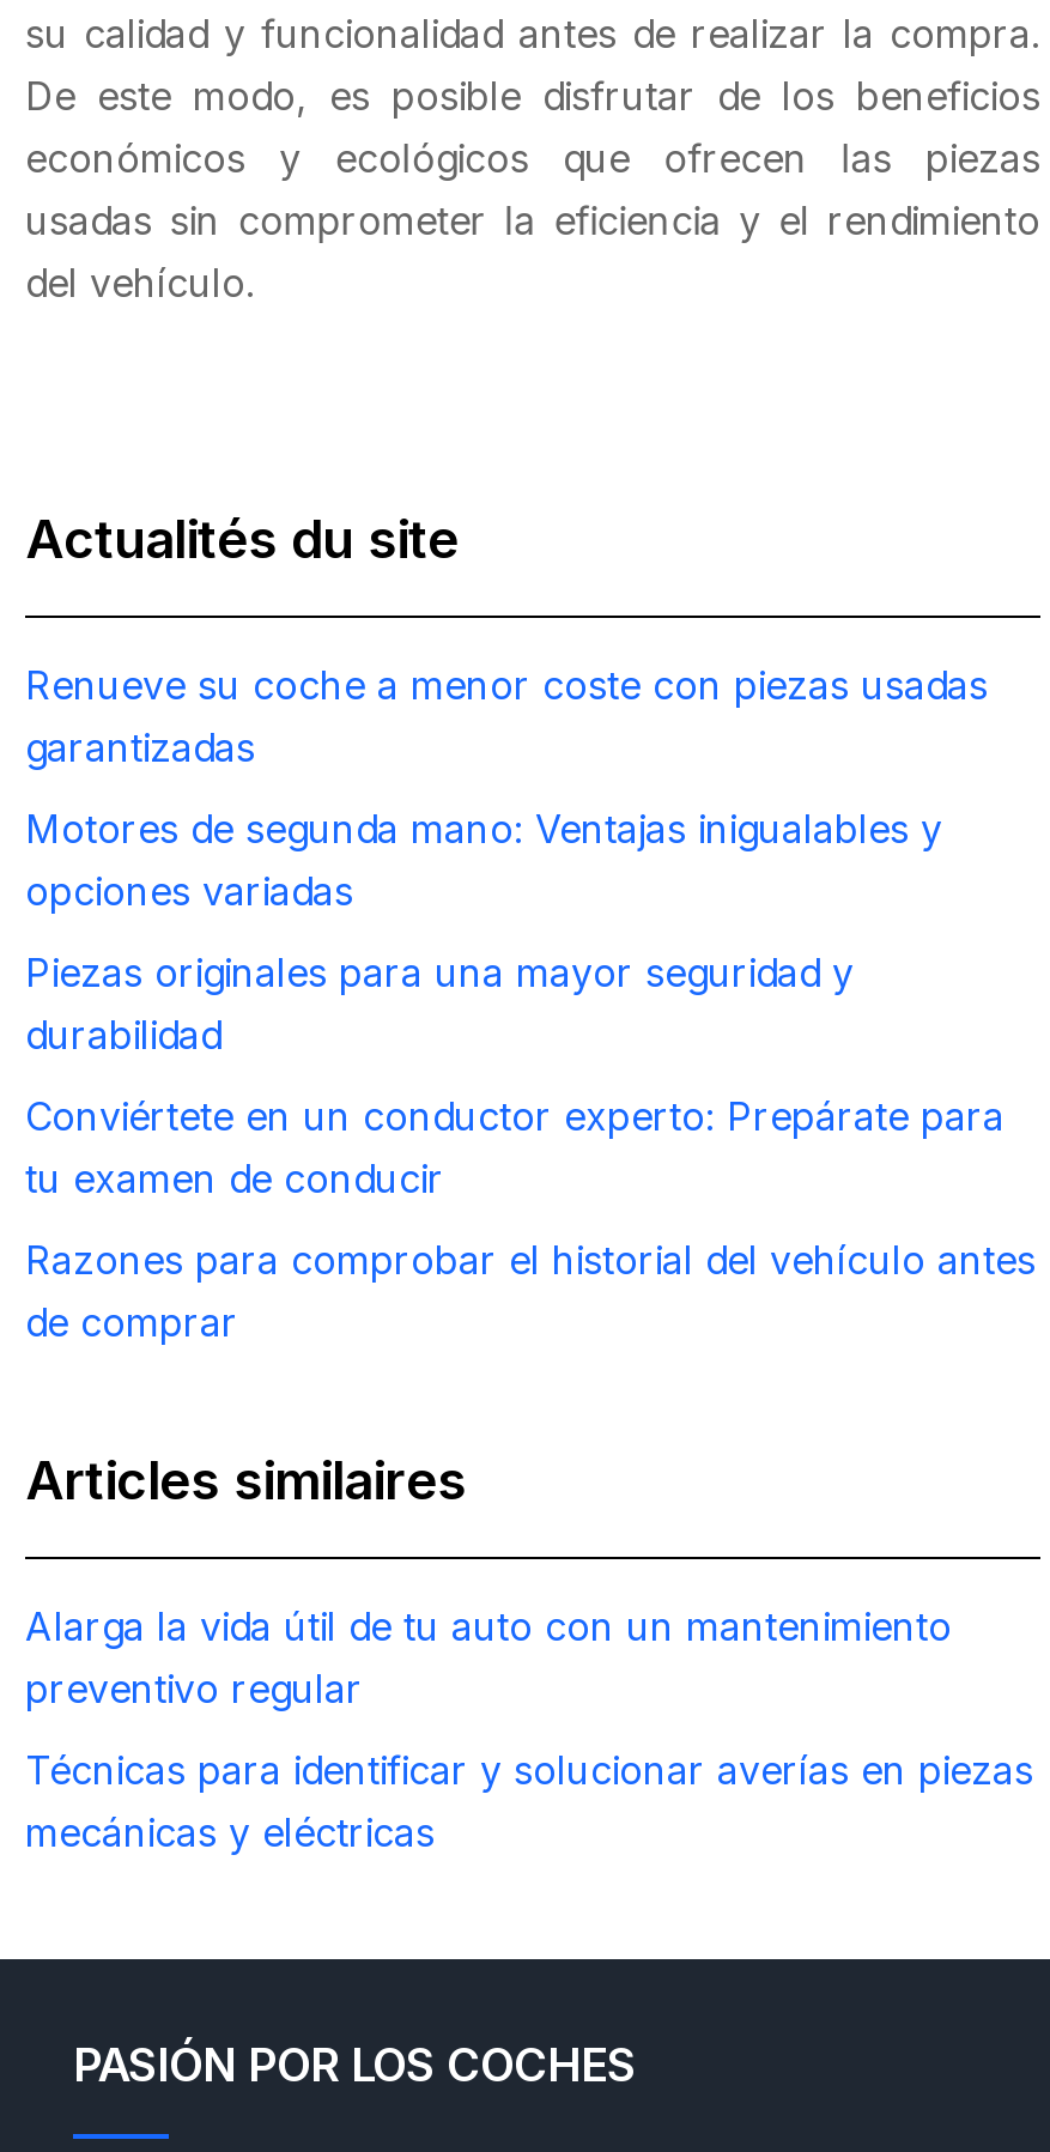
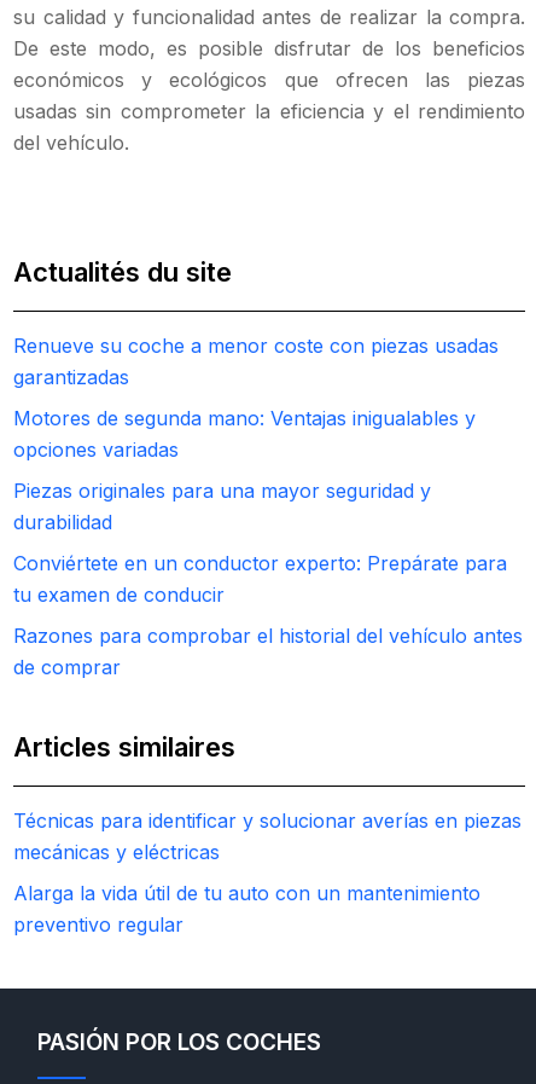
moved down: Alarga la vida útil de tu auto con un mantenimiento | preventivo regular

moved up: Técnicas para identificar y solucionar averías en piezas | mecánicas y eléctricas
